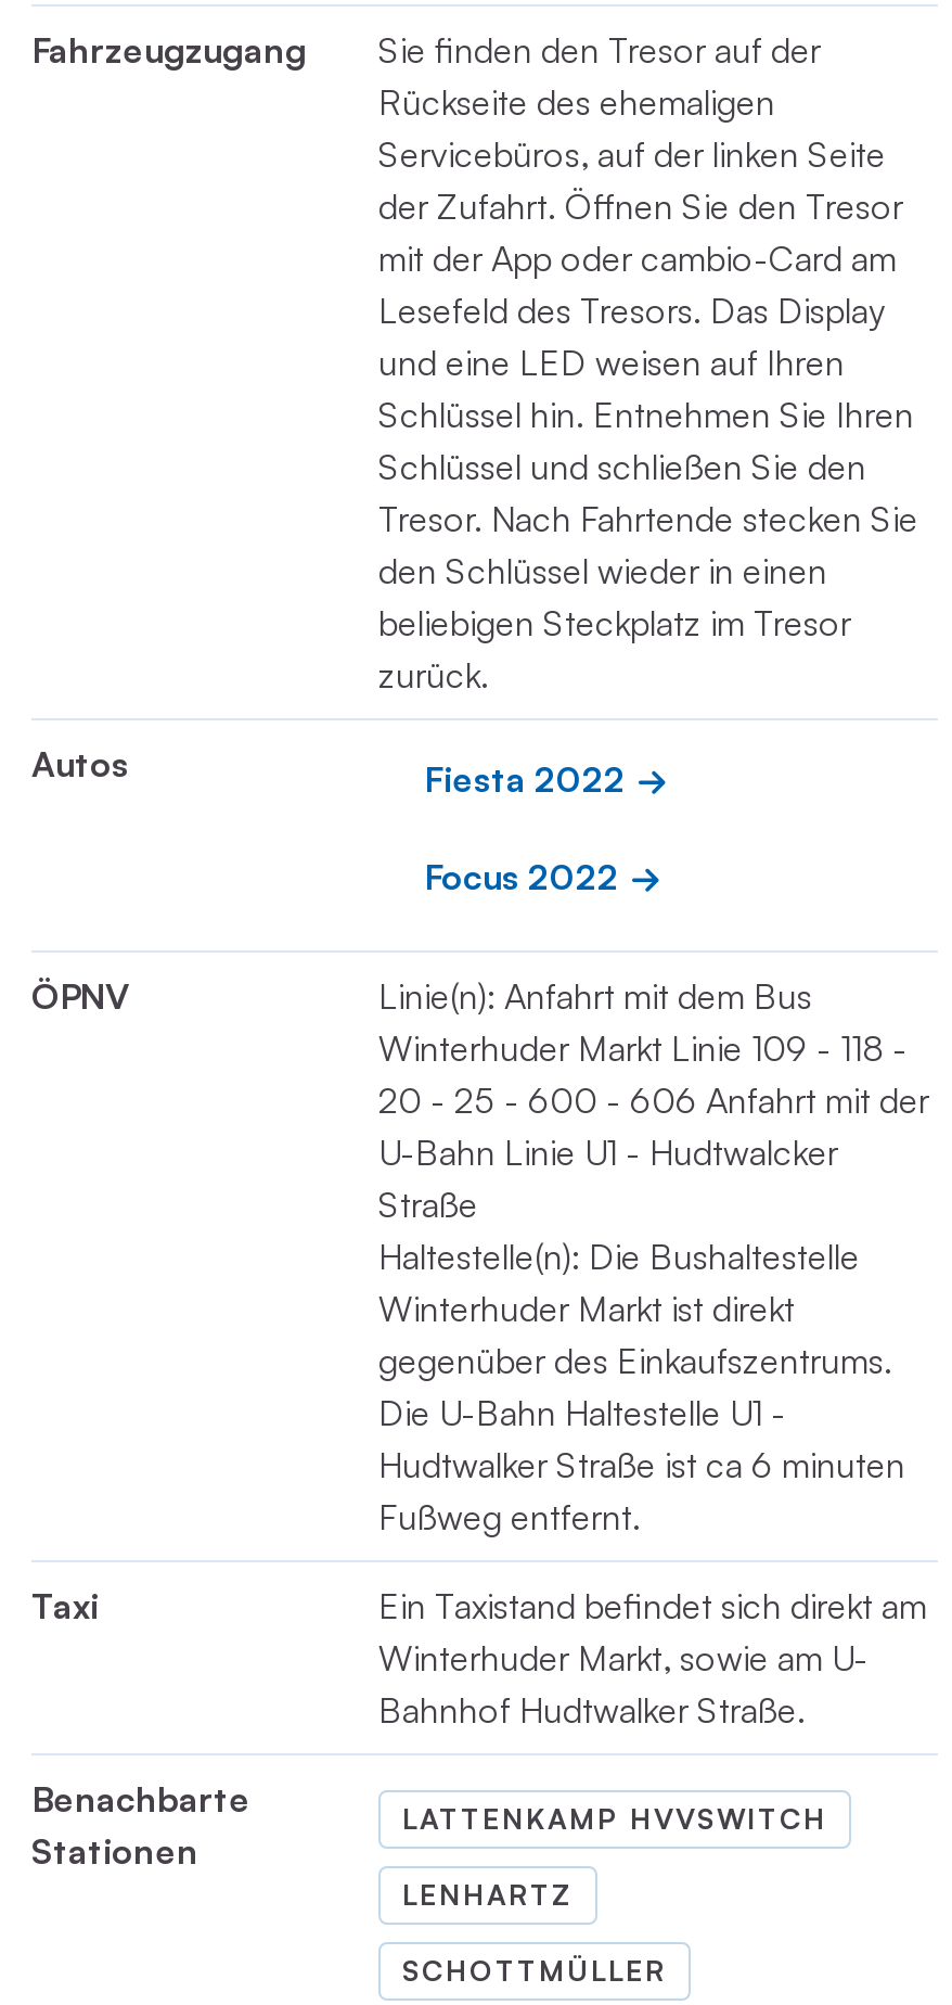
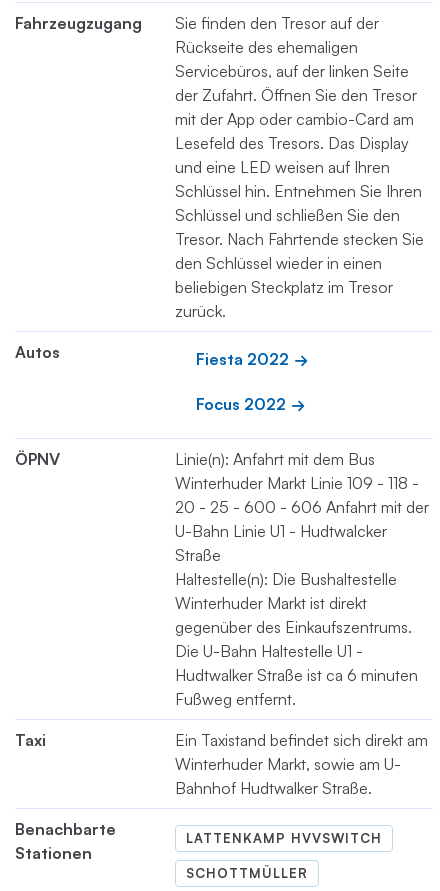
- LENHARTZ
